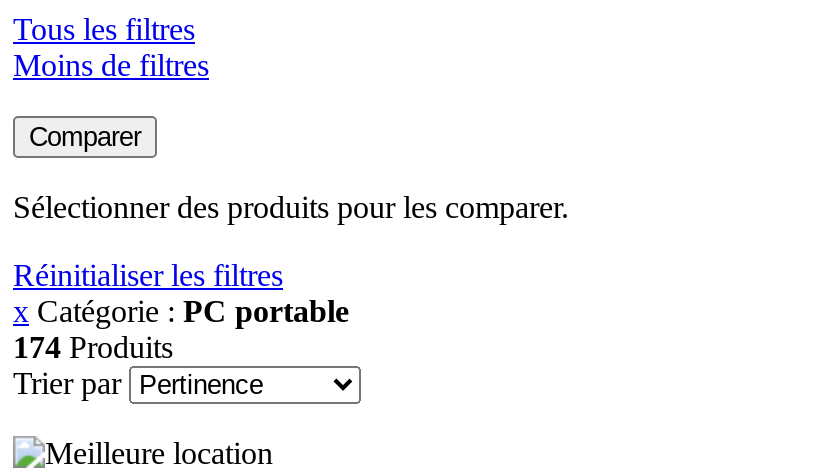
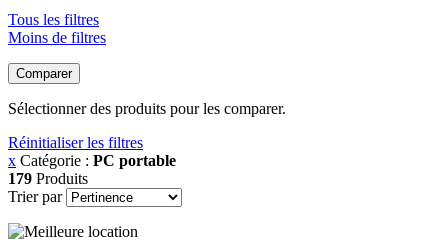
- 174 Produits
+ 179 Produits
